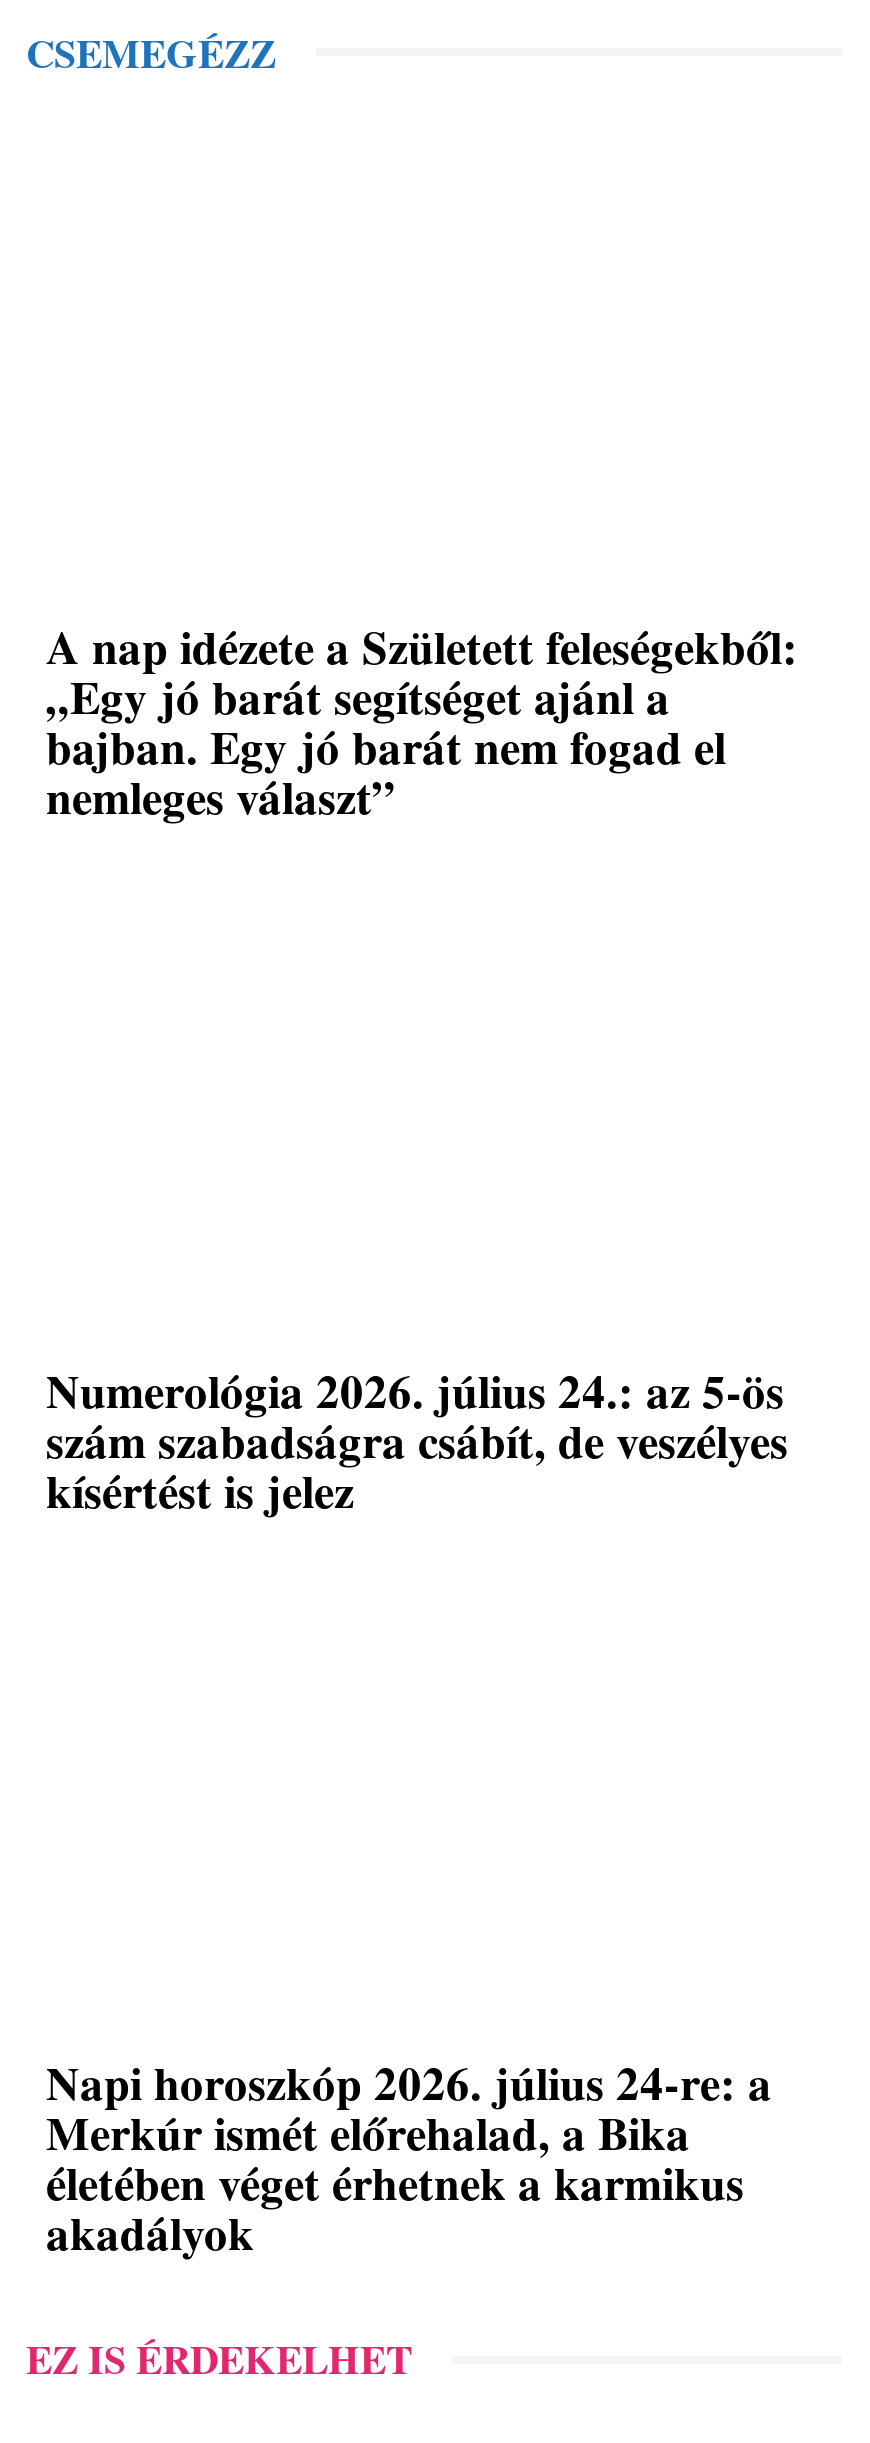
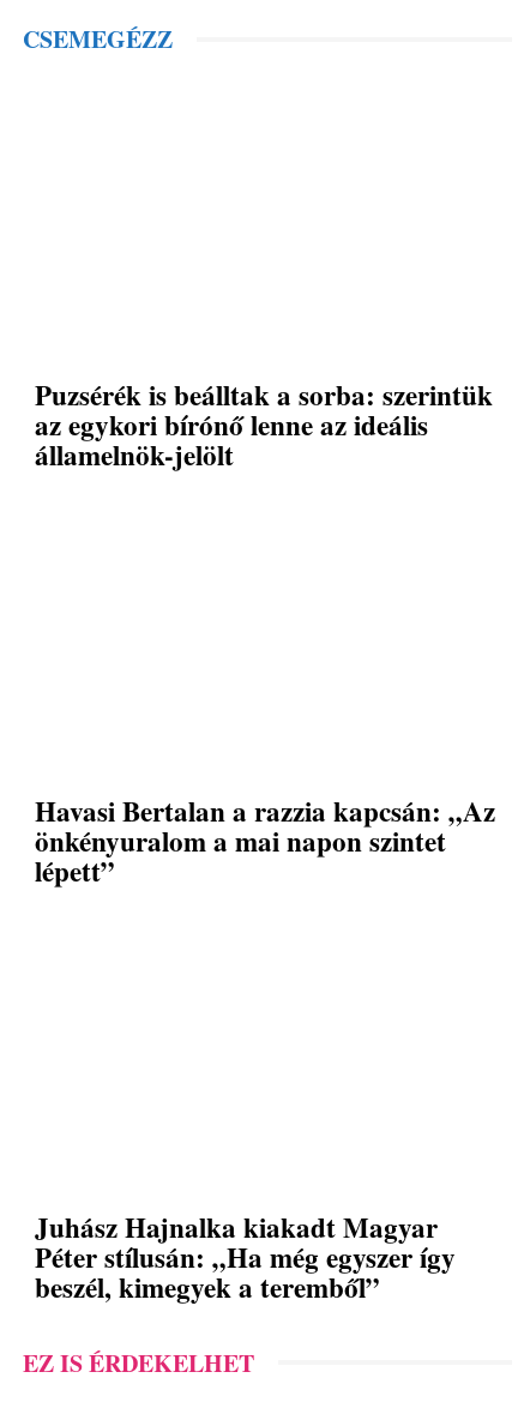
- A nap idézete a Született feleségekből:
- „Egy jó barát segítséget ajánl a
- bajban. Egy jó barát nem fogad el
- nemleges választ”
+ Puzsérék is beálltak a sorba: szerintük
+ az egykori bírónő lenne az ideális
+ államelnök-jelölt

- Numerológia 2026. július 24.: az 5-ös
- szám szabadságra csábít, de veszélyes
- kísértést is jelez
+ Havasi Bertalan a razzia kapcsán: „Az
+ önkényuralom a mai napon szintet
+ lépett”

- Napi horoszkóp 2026. július 24-re: a
- Merkúr ismét előrehalad, a Bika
- életében véget érhetnek a karmikus
- akadályok
+ Juhász Hajnalka kiakadt Magyar
+ Péter stílusán: „Ha még egyszer így
+ beszél, kimegyek a teremből”
